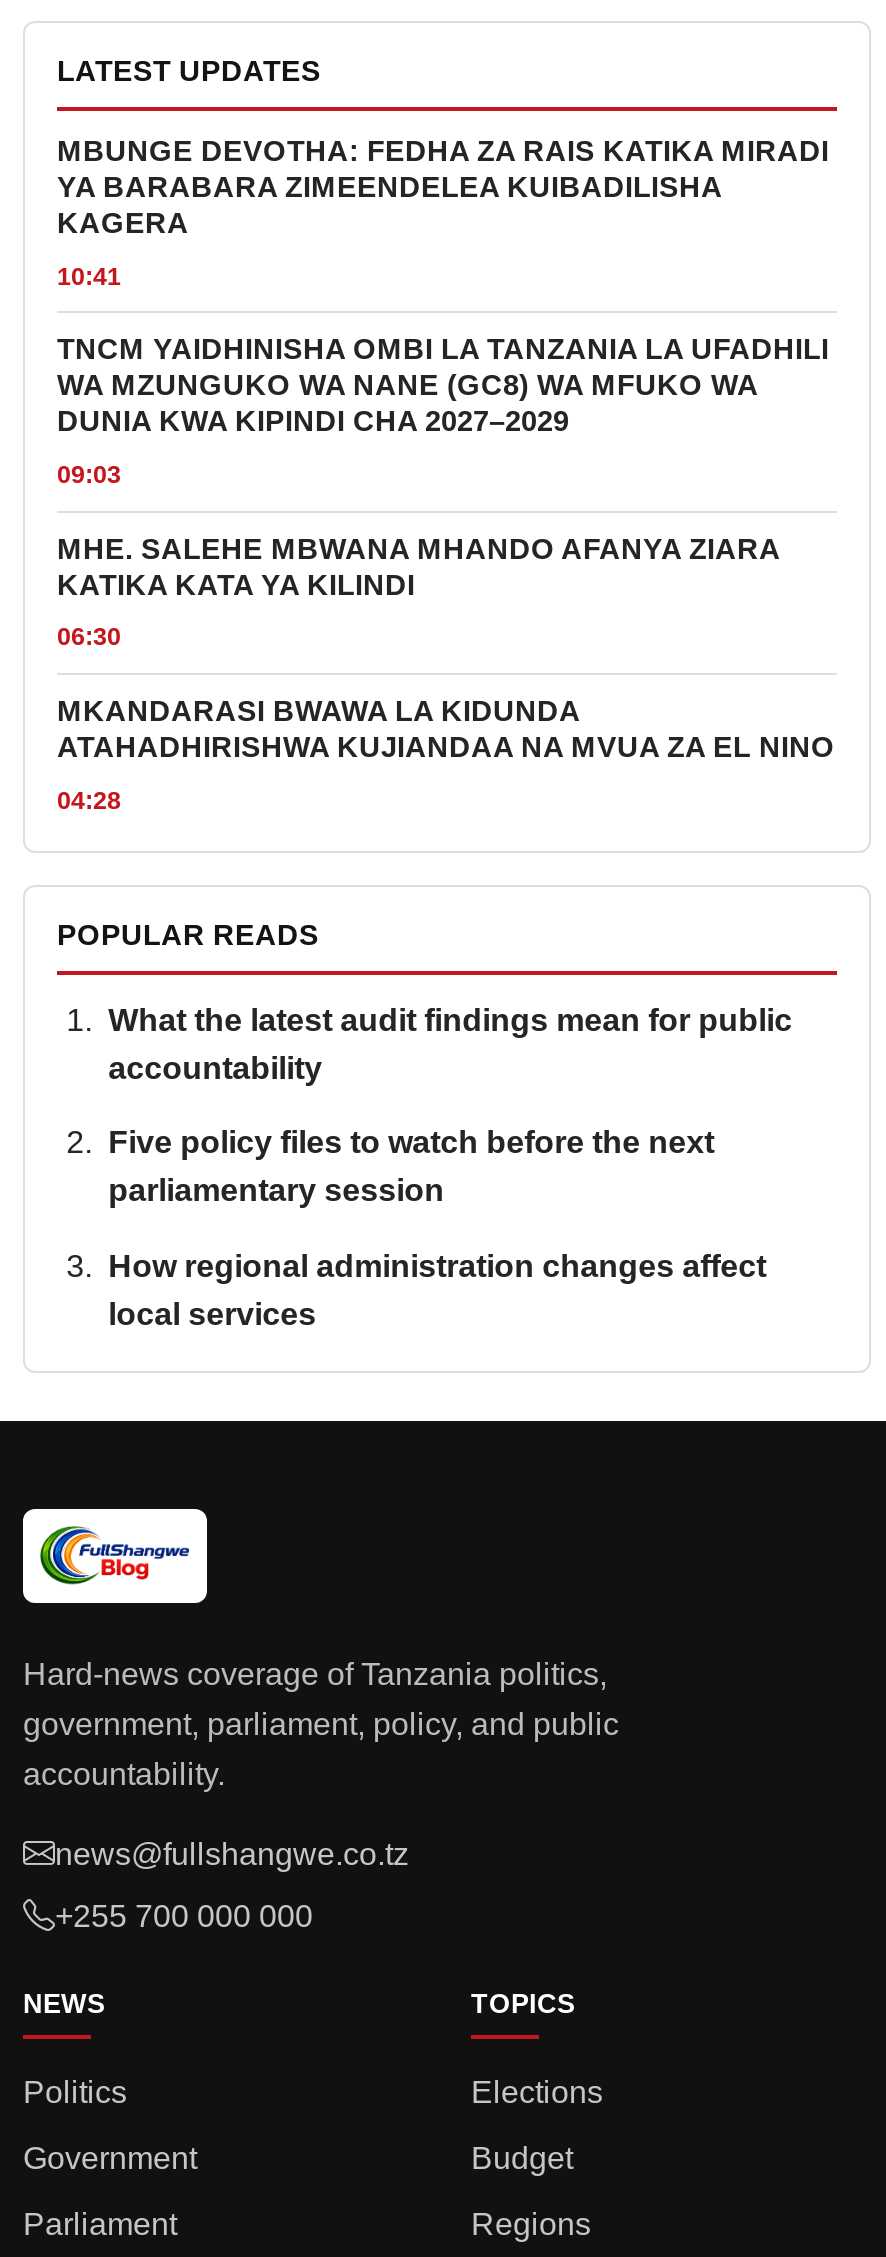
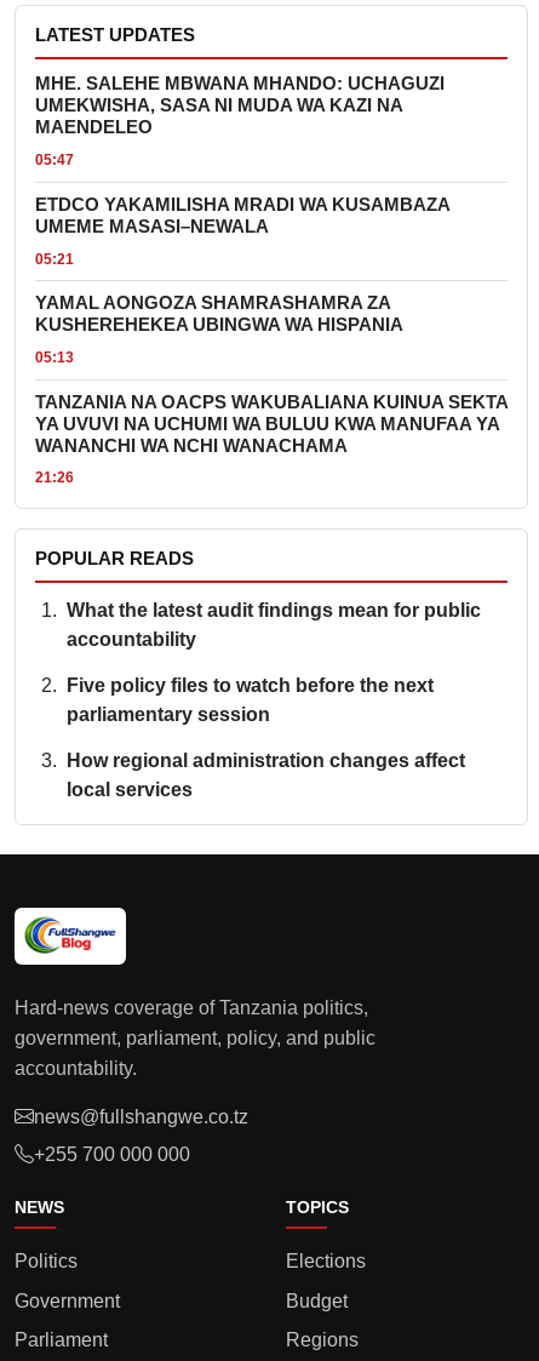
- MBUNGE DEVOTHA: FEDHA ZA RAIS KATIKA MIRADI
- YA BARABARA ZIMEENDELEA KUIBADILISHA
- KAGERA
+ MHE. SALEHE MBWANA MHANDO: UCHAGUZI
+ UMEKWISHA, SASA NI MUDA WA KAZI NA
+ MAENDELEO

- 10:41
+ 05:47

- TNCM YAIDHINISHA OMBI LA TANZANIA LA UFADHILI
- WA MZUNGUKO WA NANE (GC8) WA MFUKO WA
- DUNIA KWA KIPINDI CHA 2027–2029
+ ETDCO YAKAMILISHA MRADI WA KUSAMBAZA
+ UMEME MASASI–NEWALA

- 09:03
+ 05:21

- MHE. SALEHE MBWANA MHANDO AFANYA ZIARA
- KATIKA KATA YA KILINDI
+ YAMAL AONGOZA SHAMRASHAMRA ZA
+ KUSHEREHEKEA UBINGWA WA HISPANIA

- 06:30
+ 05:13

- MKANDARASI BWAWA LA KIDUNDA
- ATAHADHIRISHWA KUJIANDAA NA MVUA ZA EL NINO
+ TANZANIA NA OACPS WAKUBALIANA KUINUA SEKTA
+ YA UVUVI NA UCHUMI WA BULUU KWA MANUFAA YA
+ WANANCHI WA NCHI WANACHAMA

- 04:28
+ 21:26
